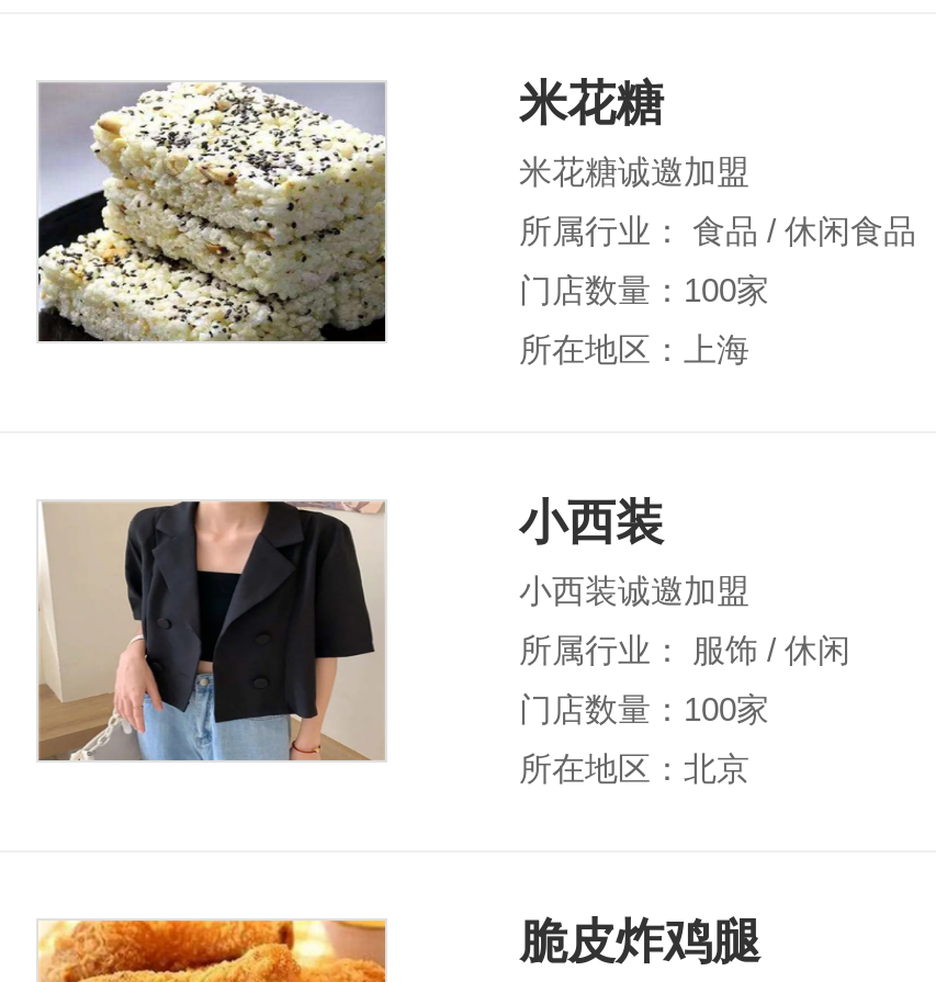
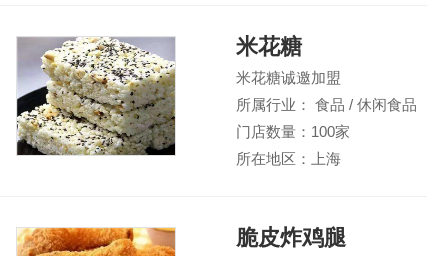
- [image]

- 小西装
- 小西装诚邀加盟
- 所属行业： 服饰 / 休闲
- 门店数量：100家
- 所在地区：北京
